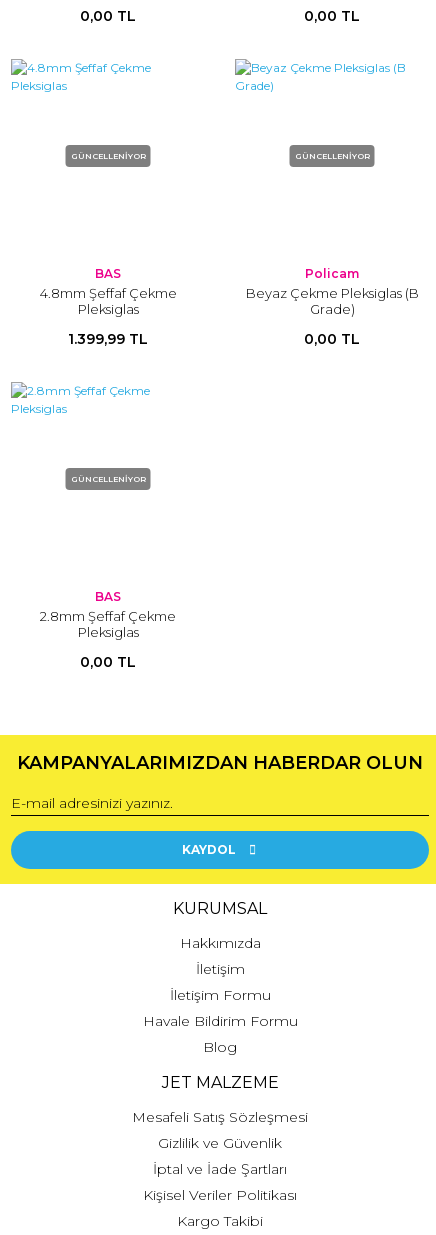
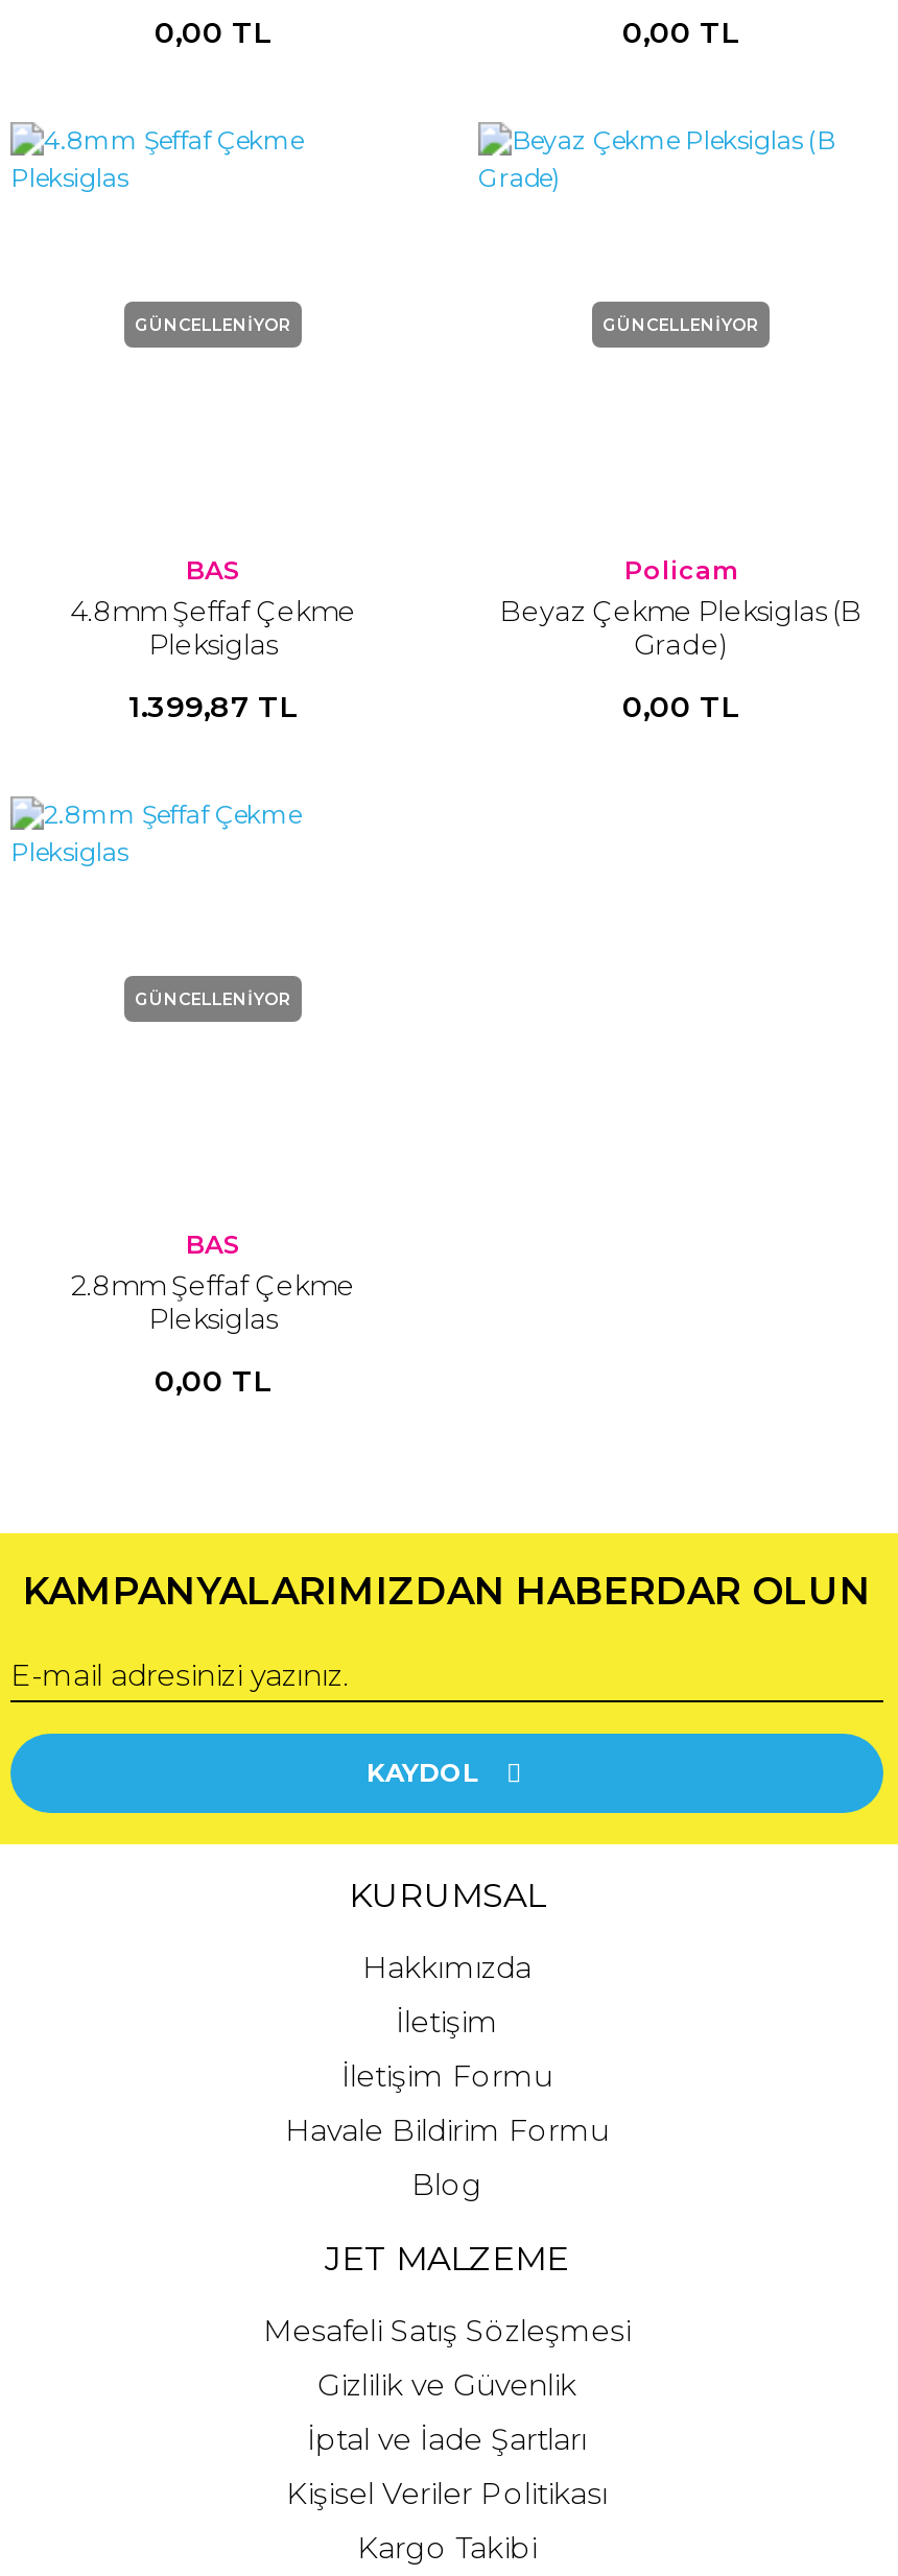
- 1.399,99 TL
+ 1.399,87 TL
